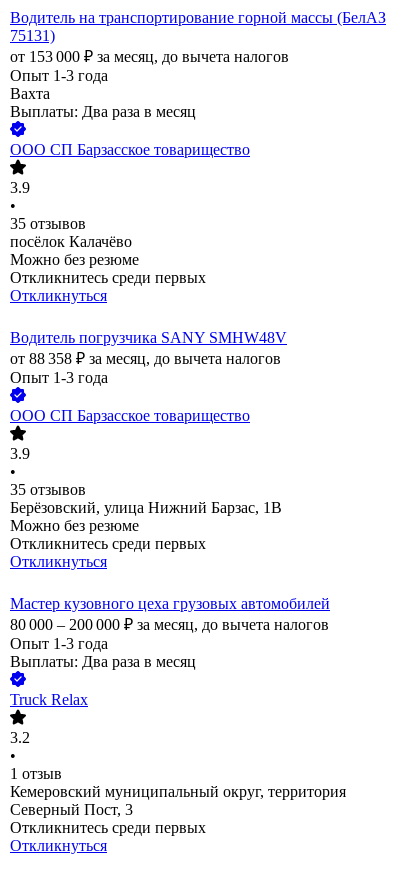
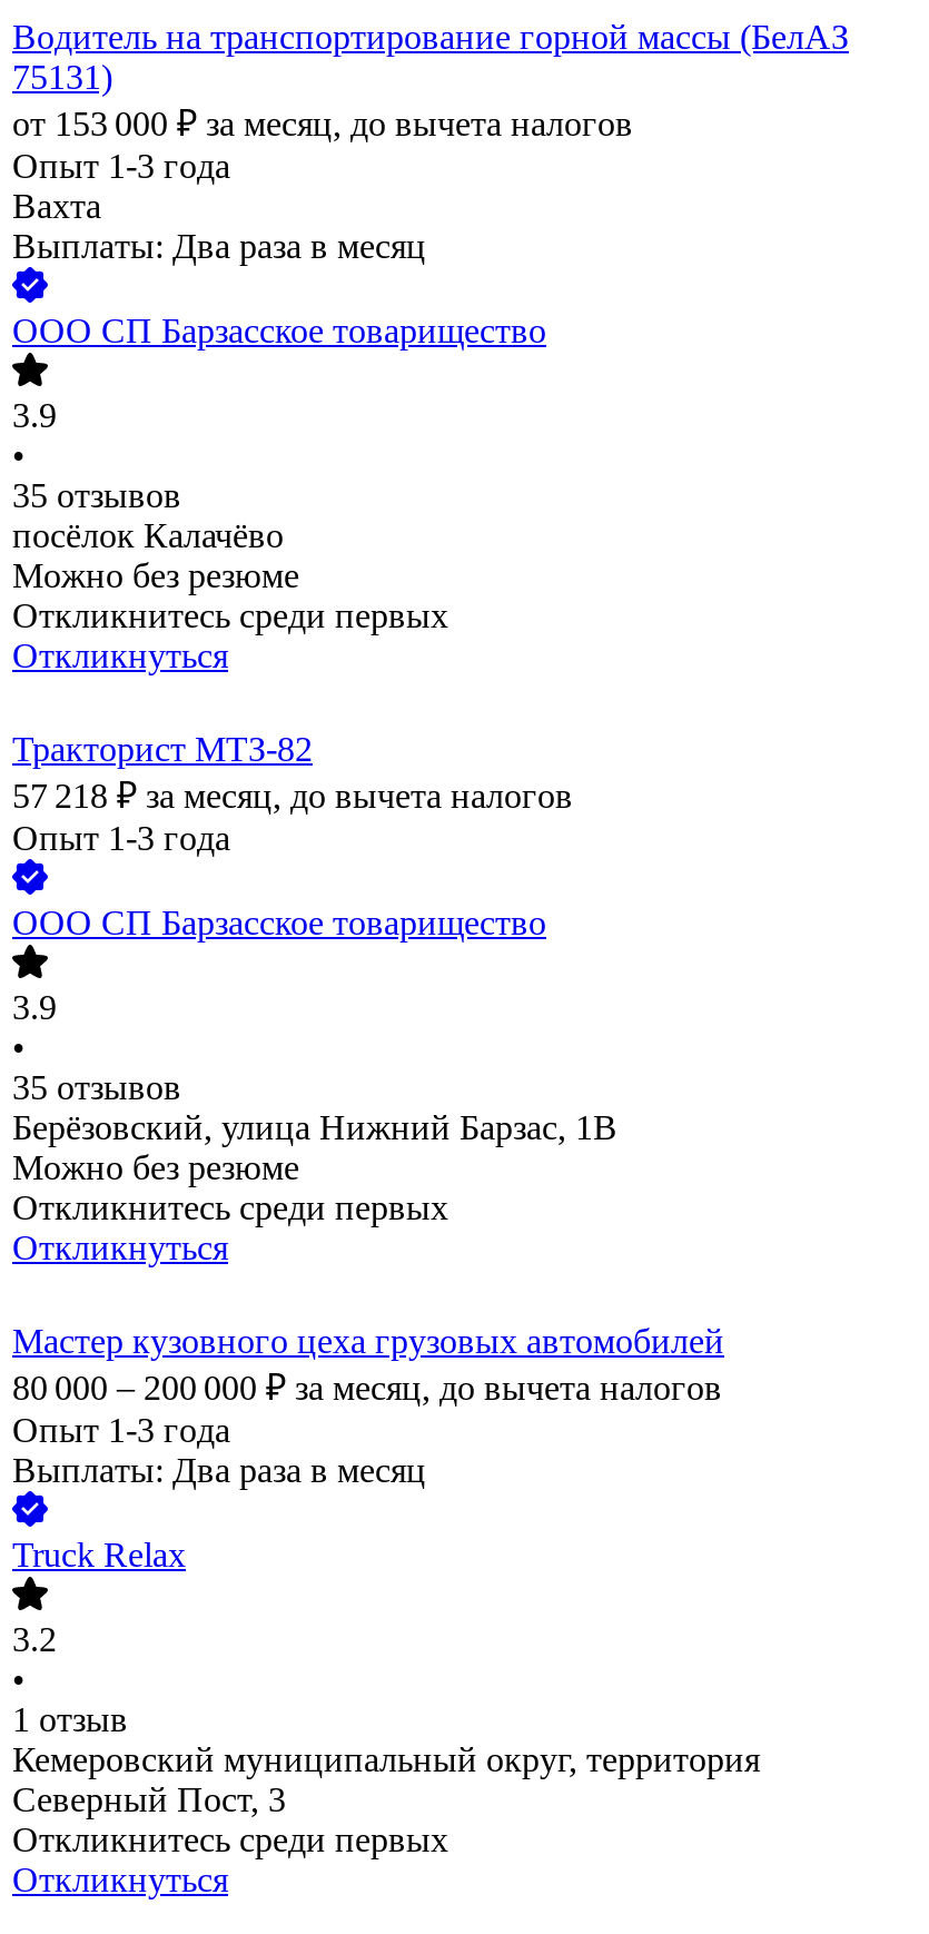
- Водитель погрузчика SANY SMHW48V
- от 88 358 ₽ за месяц, до вычета налогов
+ Тракторист МТЗ-82
+ 57 218 ₽ за месяц, до вычета налогов
